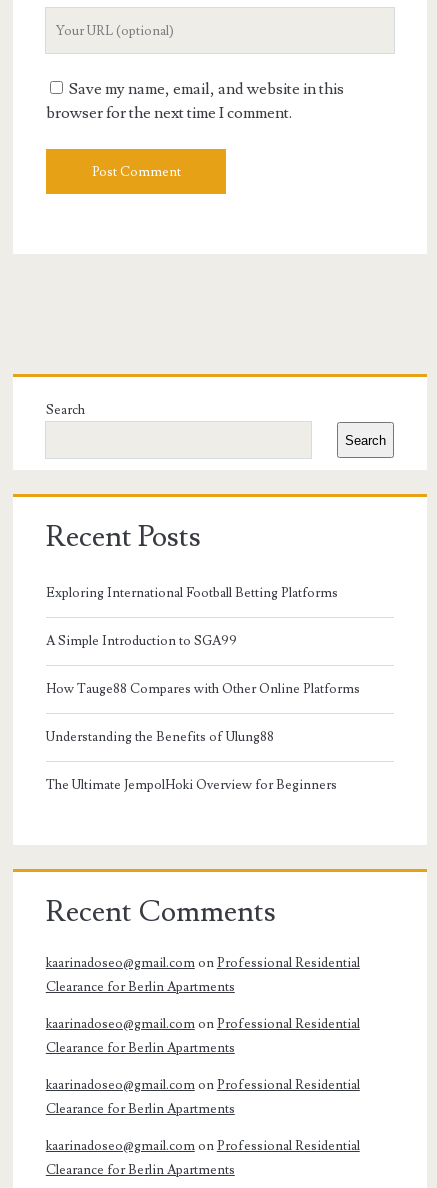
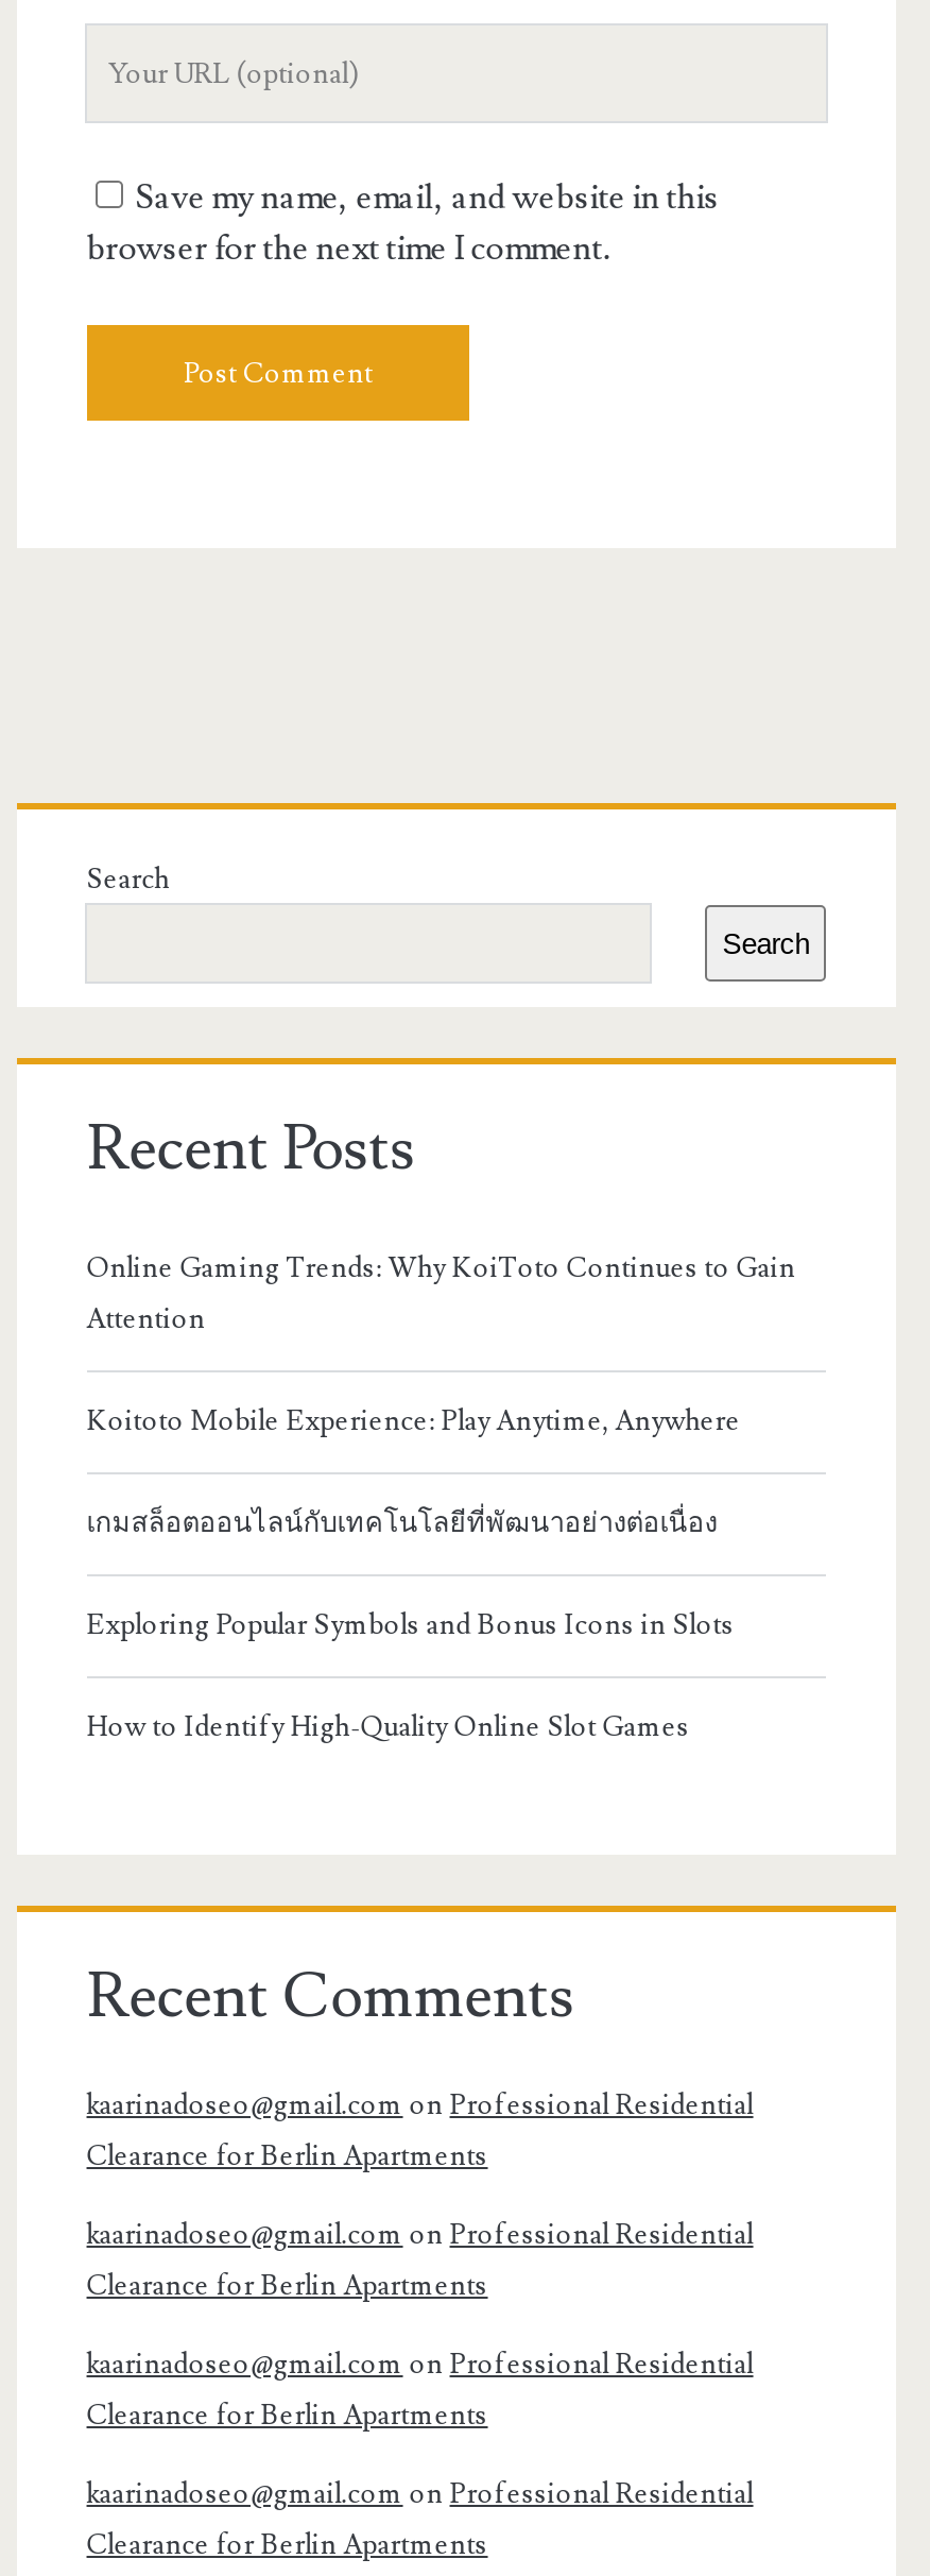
- Exploring International Football Betting Platforms
- A Simple Introduction to SGA99
- How Tauge88 Compares with Other Online Platforms
- Understanding the Benefits of Ulung88
- The Ultimate JempolHoki Overview for Beginners
+ Online Gaming Trends: Why KoiToto Continues to Gain
+ Attention
+ Koitoto Mobile Experience: Play Anytime, Anywhere
+ เกมสล็อตออนไลน์กับเทคโนโลยีที่พัฒนาอย่างต่อเนื่อง
+ Exploring Popular Symbols and Bonus Icons in Slots
+ How to Identify High-Quality Online Slot Games
